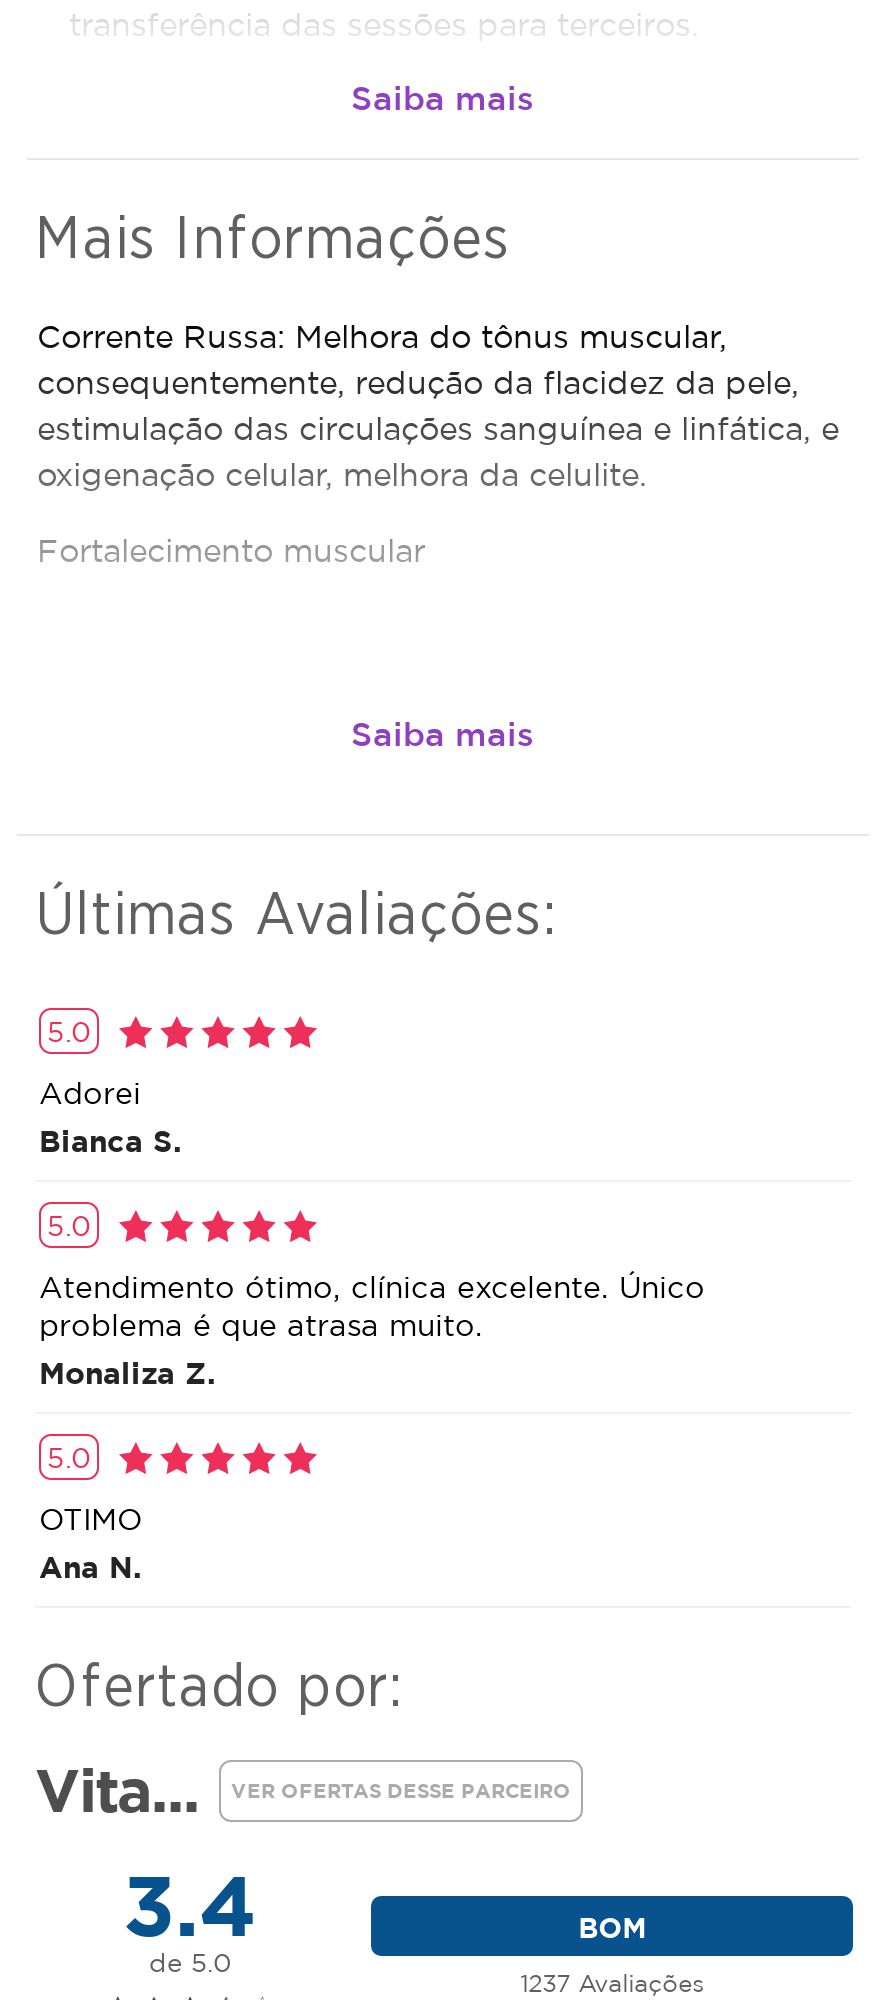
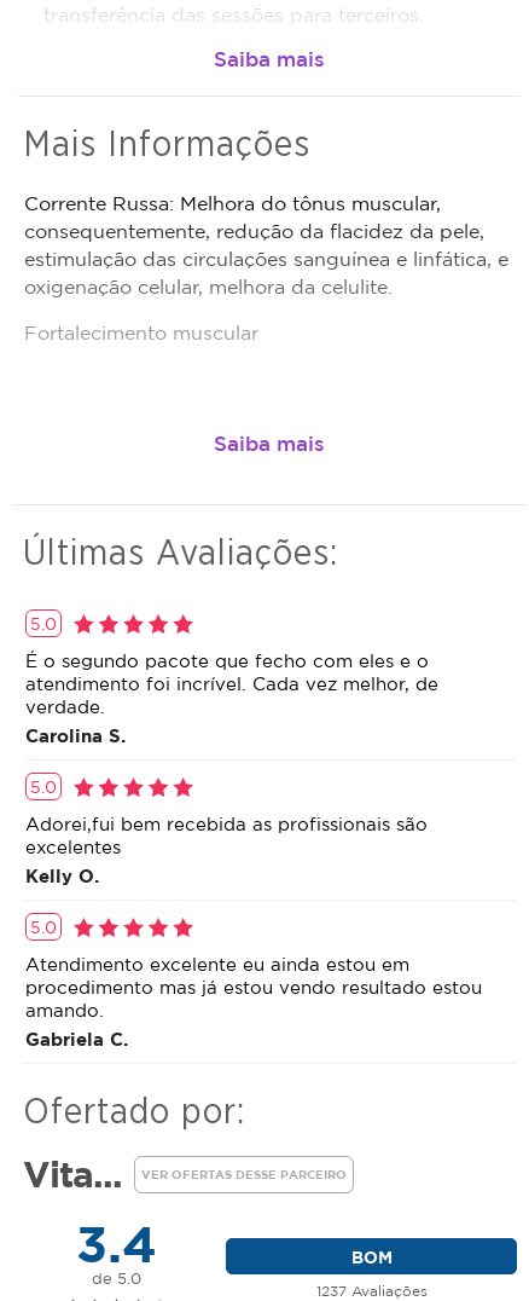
- Adorei
- Bianca S.
+ É o segundo pacote que fecho com eles e o
+ atendimento foi incrível. Cada vez melhor, de
+ verdade.
+ Carolina S.

- Atendimento ótimo, clínica excelente. Único
- problema é que atrasa muito.
- Monaliza Z.
+ Adorei,fui bem recebida as profissionais são
+ excelentes
+ Kelly O.

- OTIMO
- Ana N.
+ Atendimento excelente eu ainda estou em
+ procedimento mas já estou vendo resultado estou
+ amando.
+ Gabriela C.
